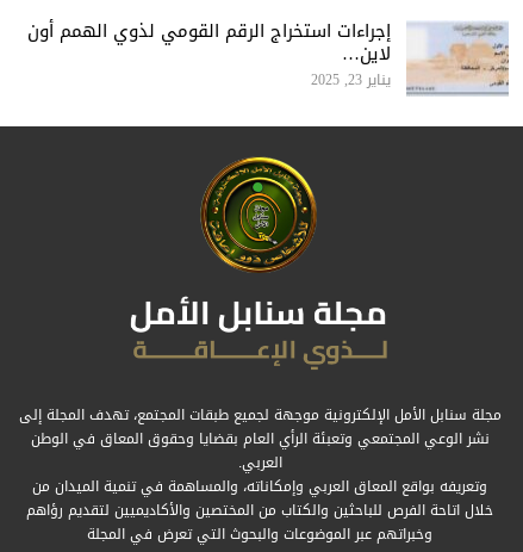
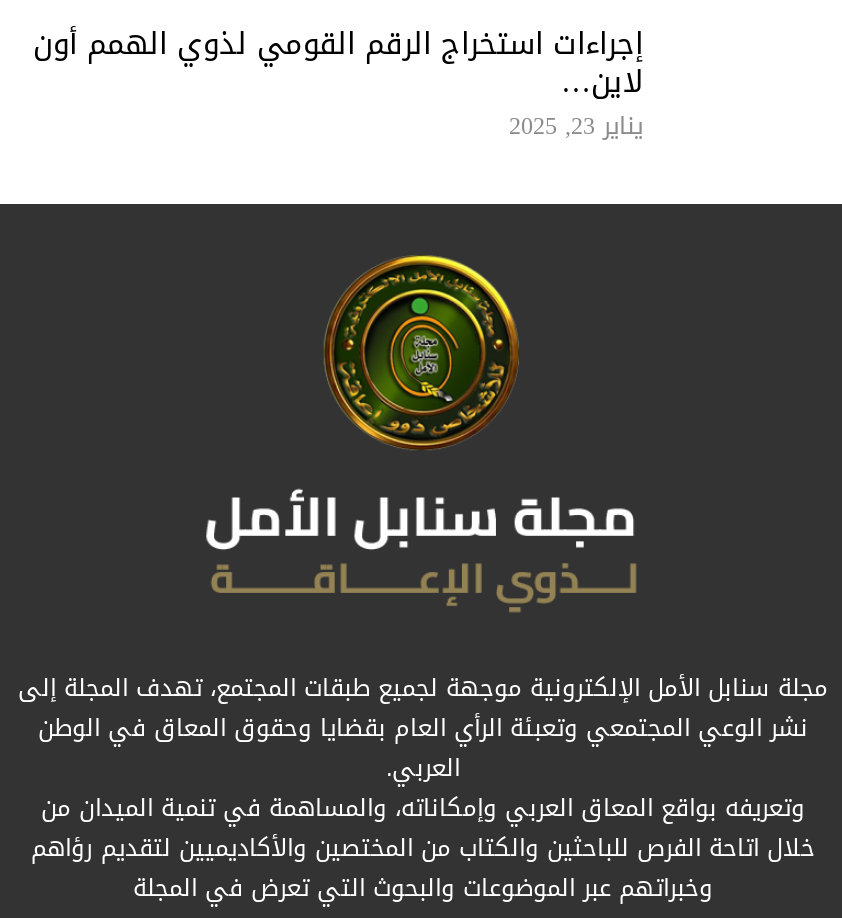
- [image]
